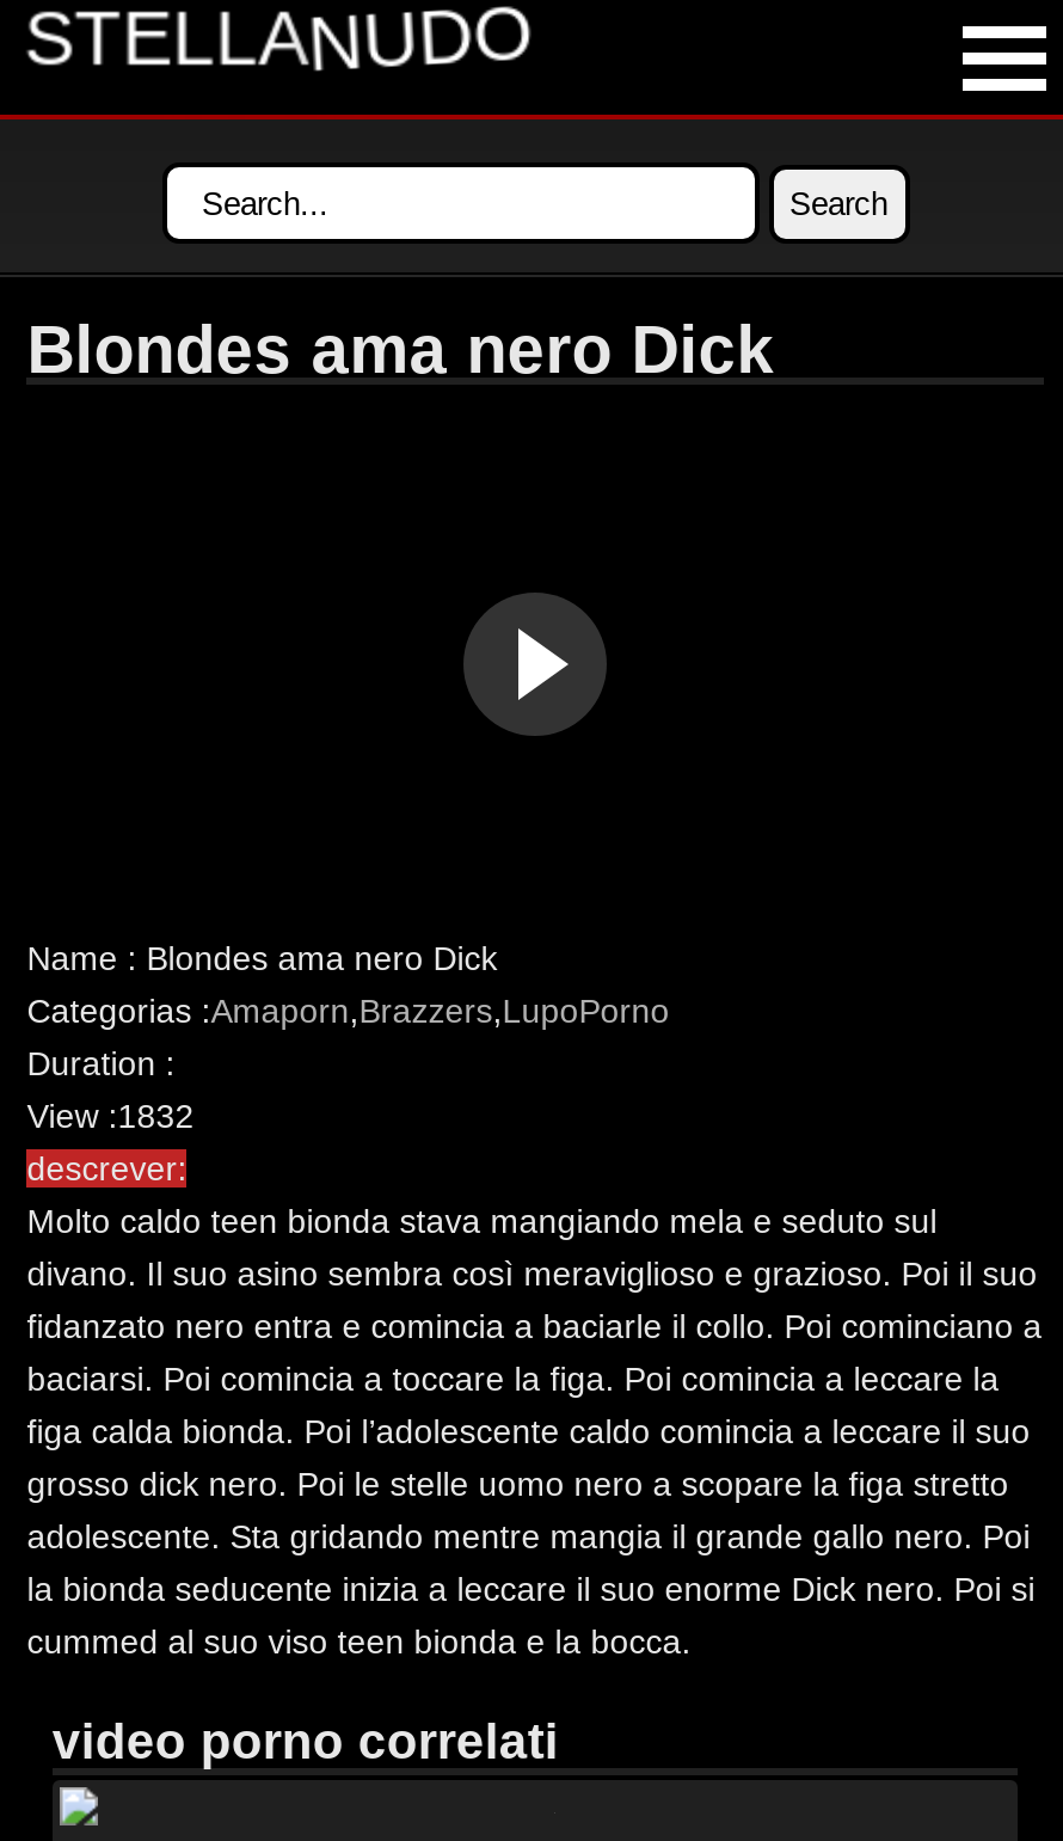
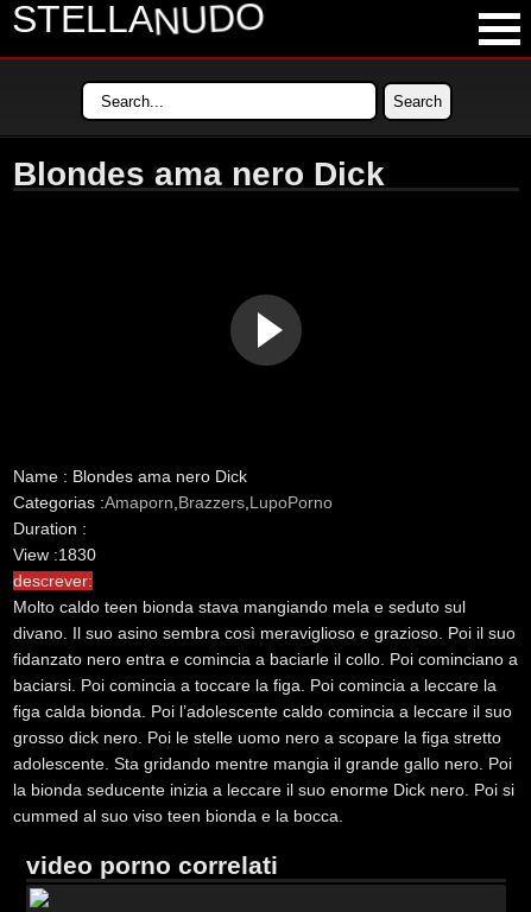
- View : 1832
+ View : 1830
